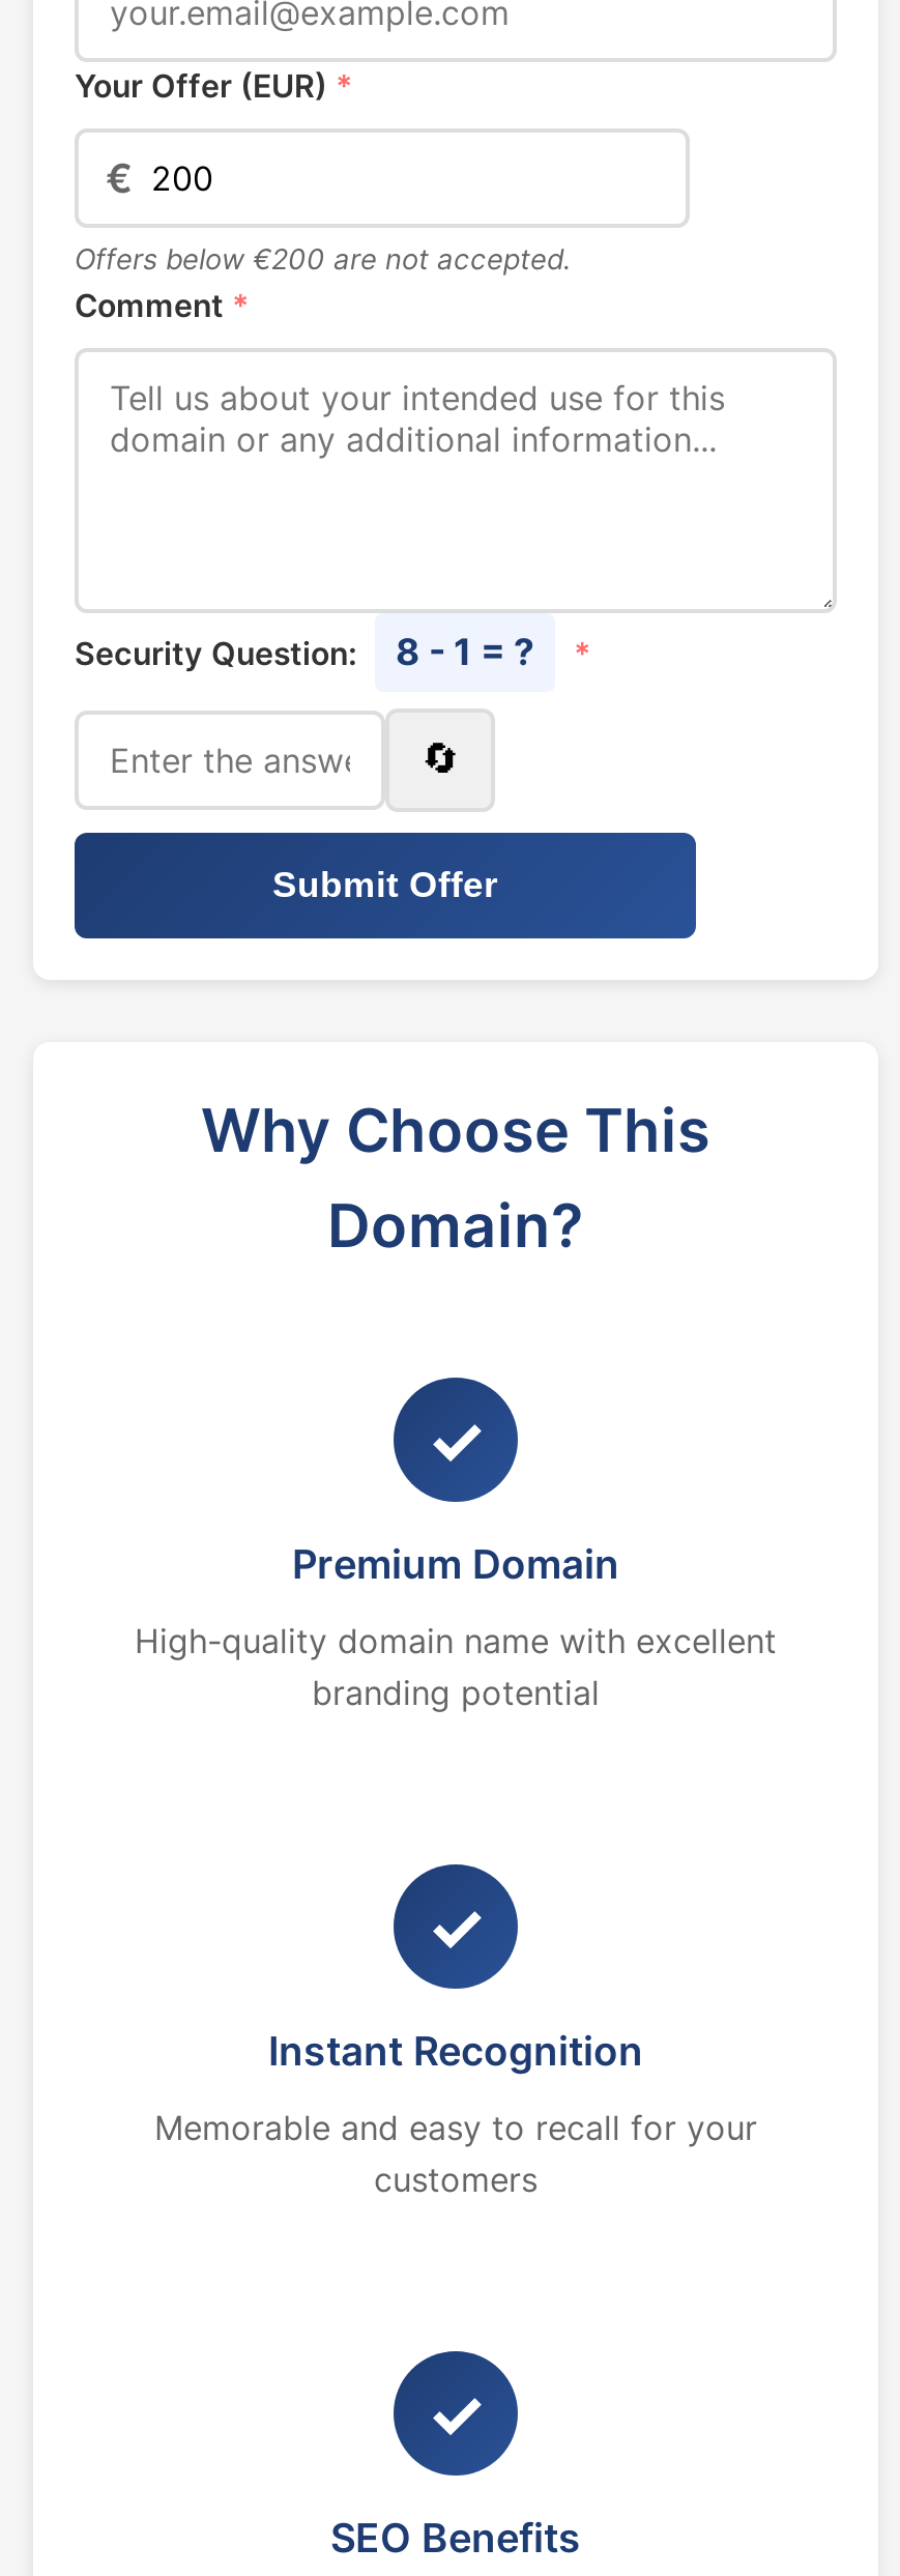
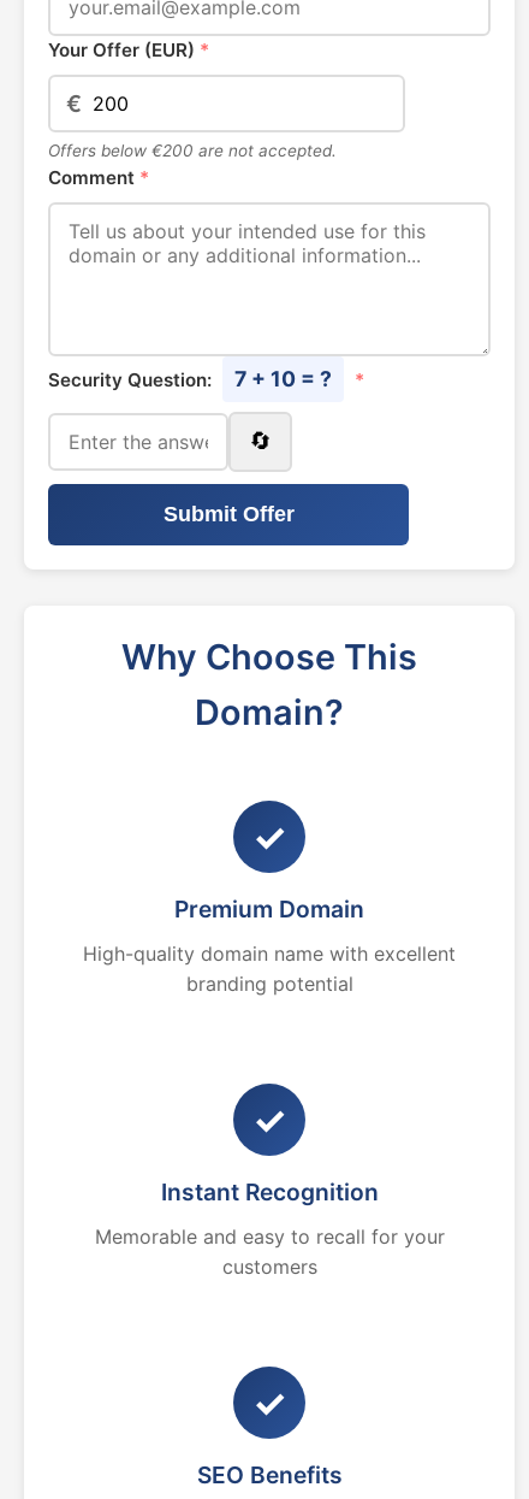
- 8 - 1 = ?
+ 7 + 10 = ?
